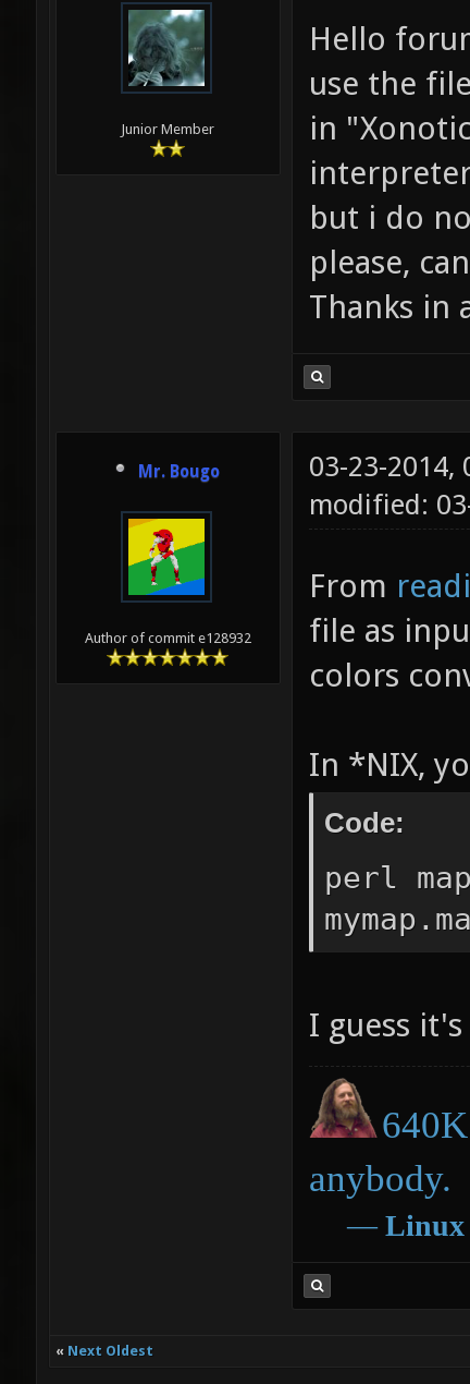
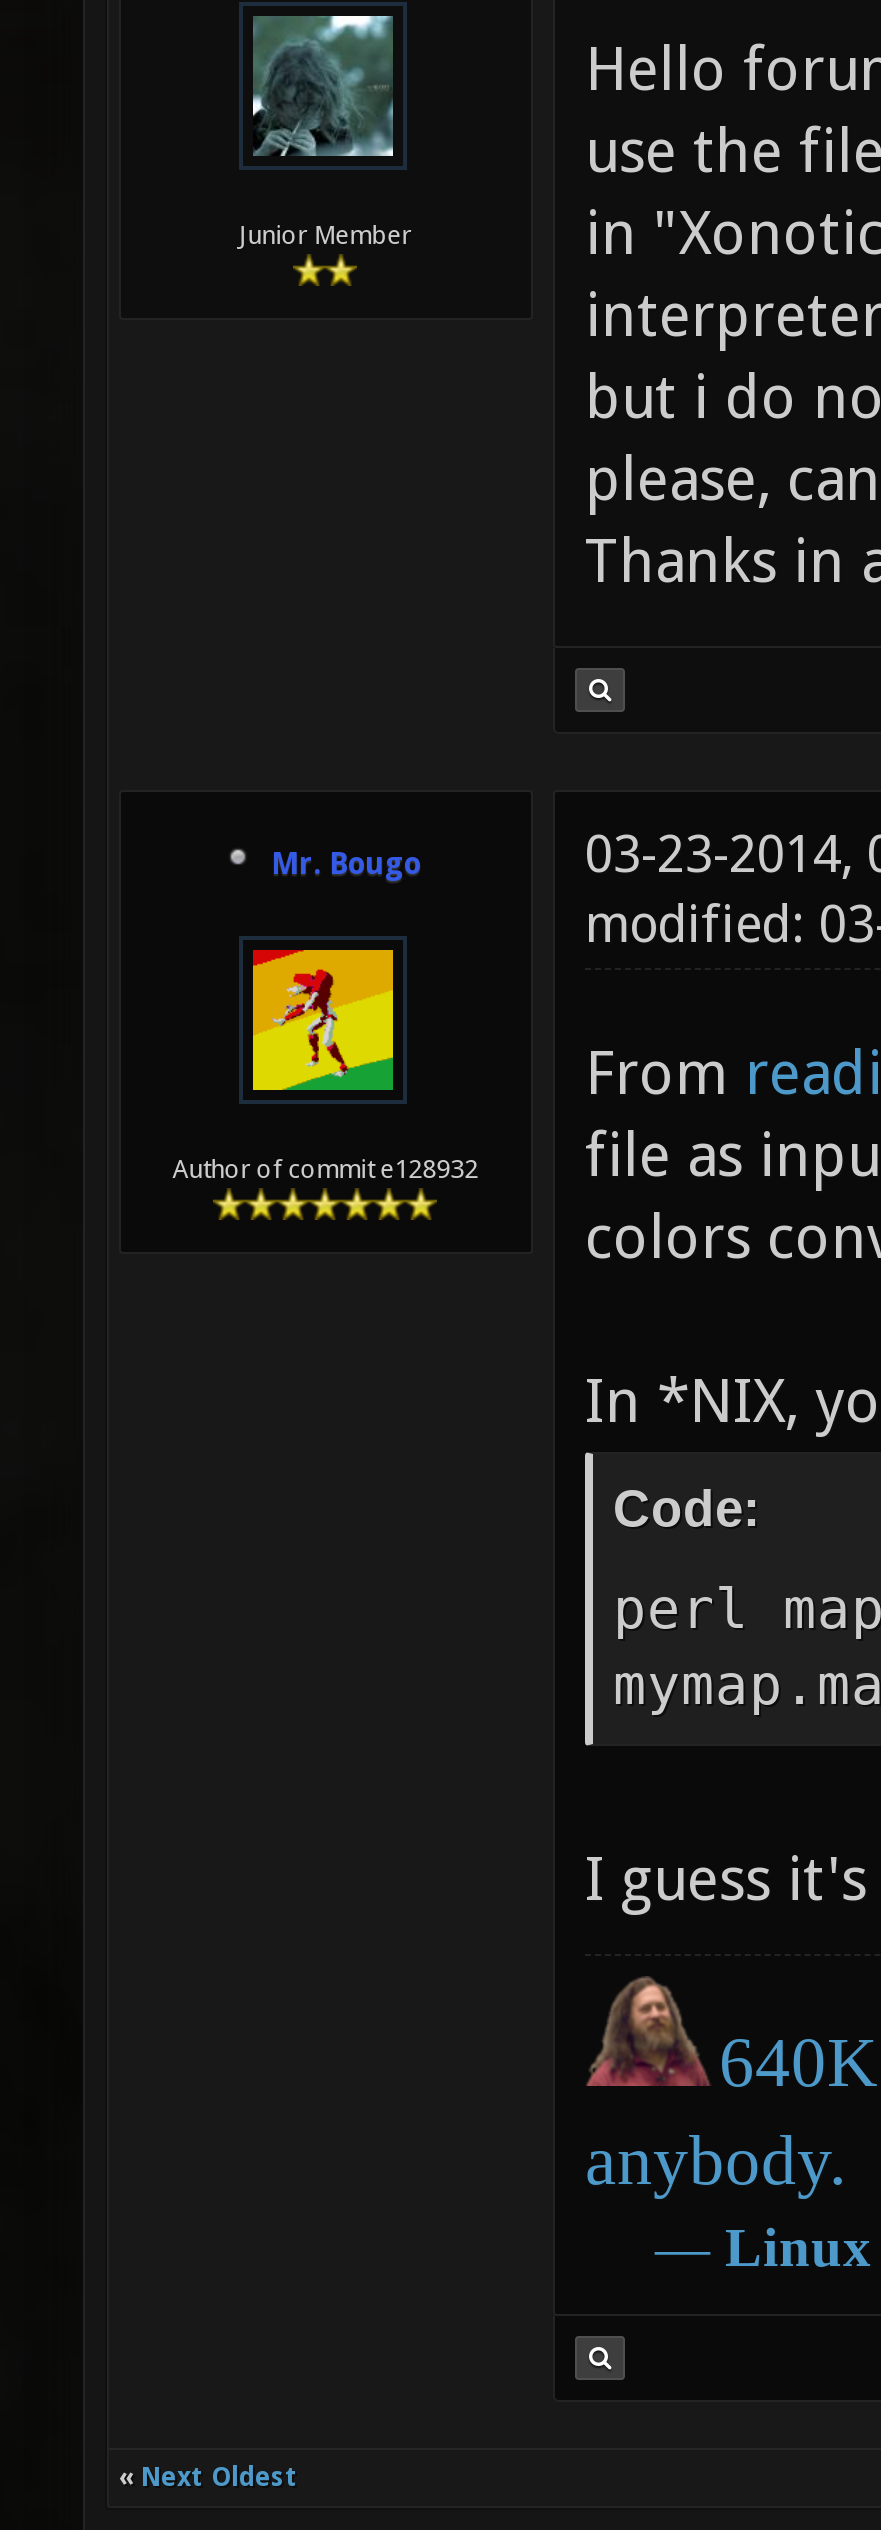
- [image]
+ [image]
